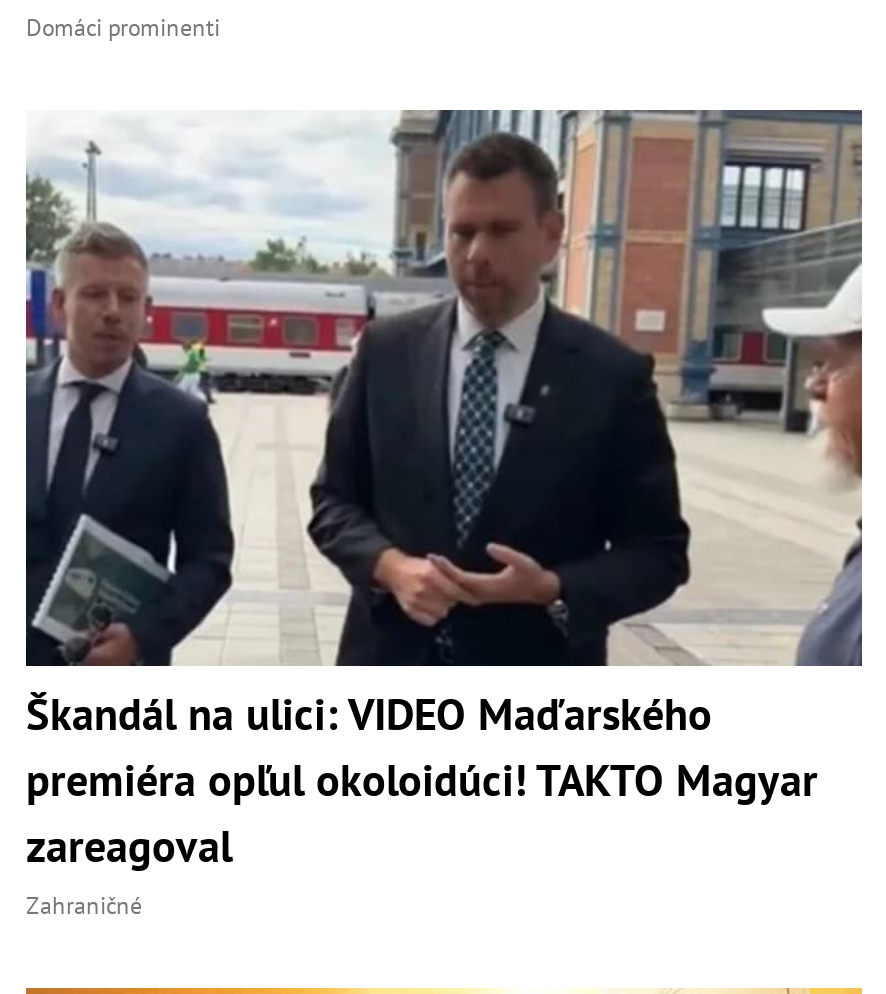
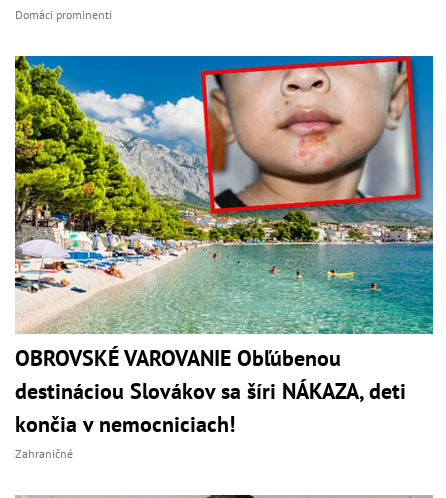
- [image]
- Škandál na ulici: VIDEO Maďarského
- premiéra opľul okoloidúci! TAKTO Magyar
- zareagoval
+ [image]
+ OBROVSKÉ VAROVANIE Obľúbenou
+ destináciou Slovákov sa šíri NÁKAZA, deti
+ končia v nemocniciach!
